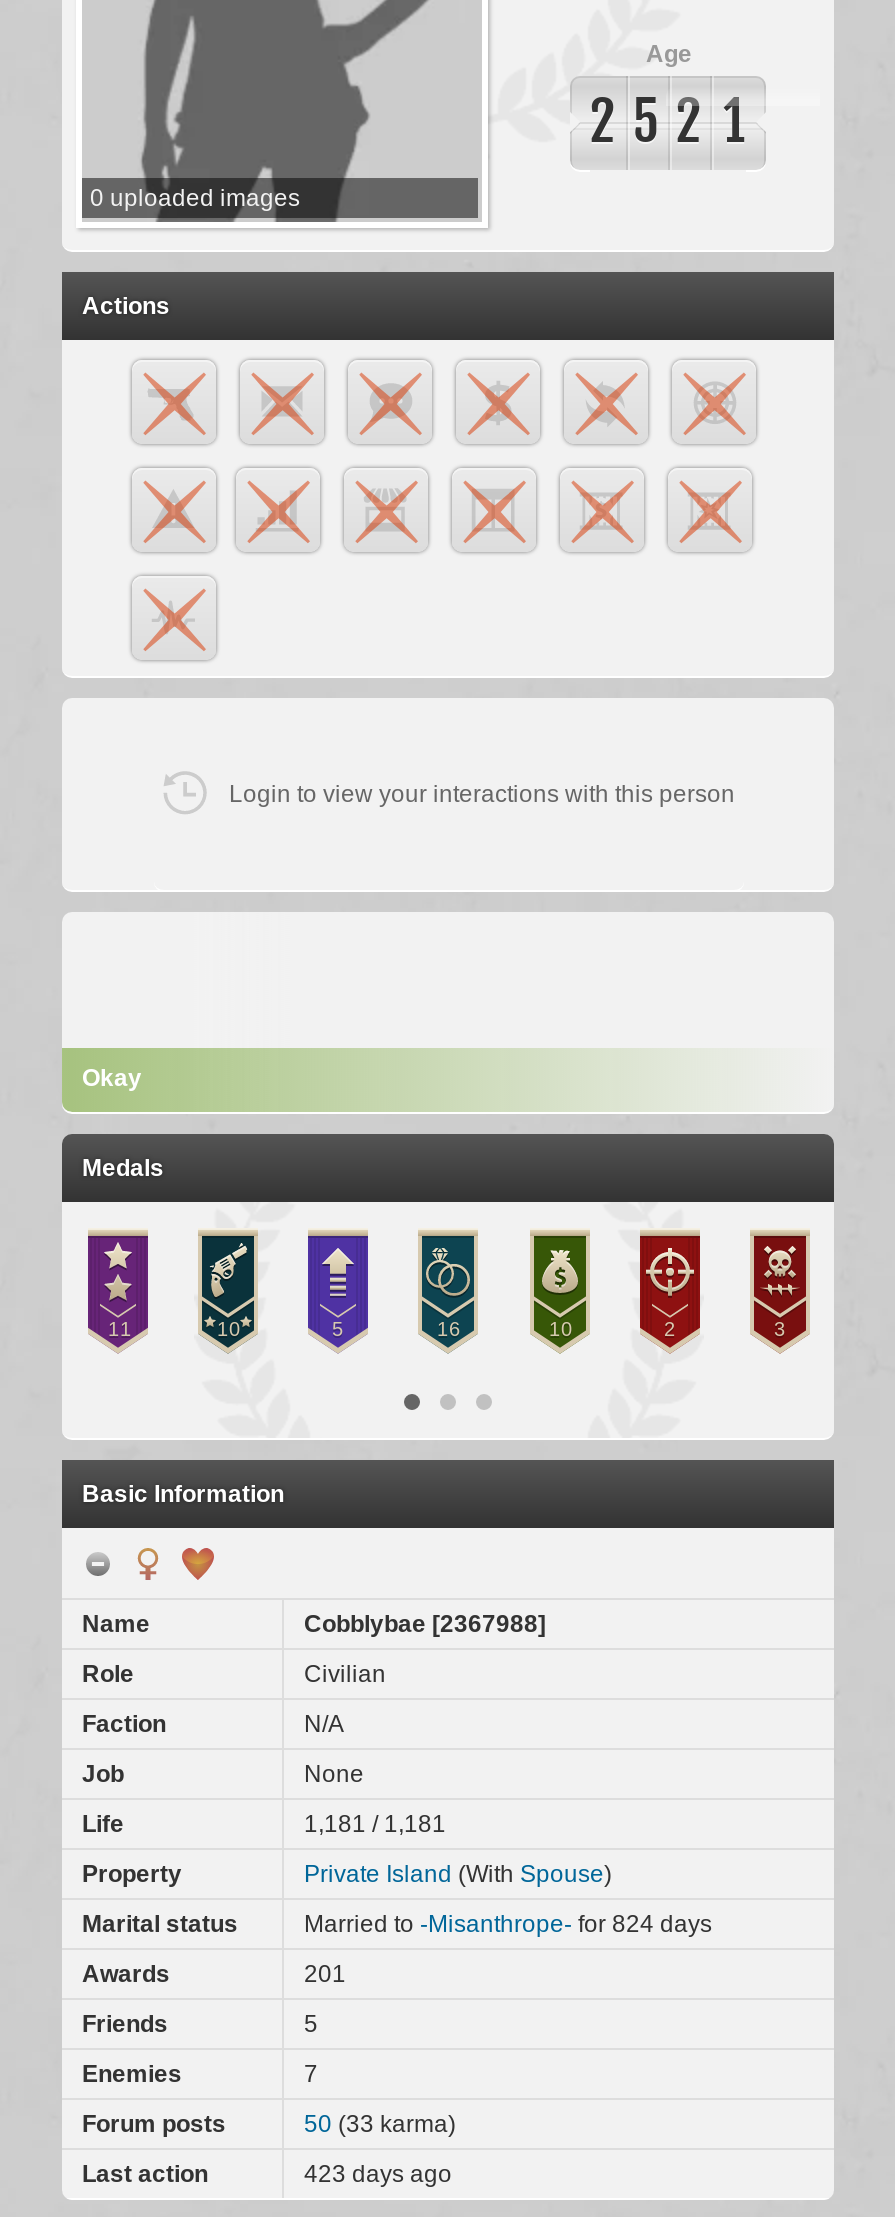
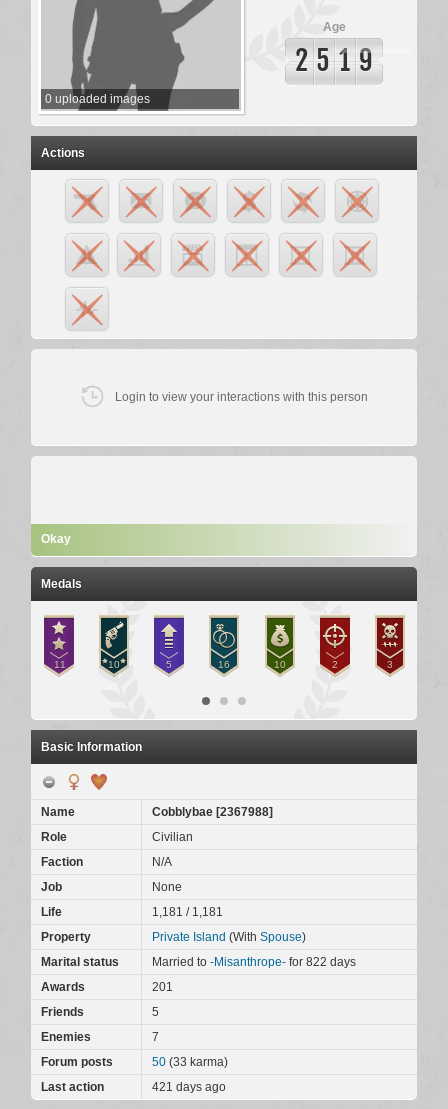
- 2 5 2 1
+ 2 5 1 9

- Married to -Misanthrope- for 824 days
+ Married to -Misanthrope- for 822 days

- 423 days ago
+ 421 days ago
